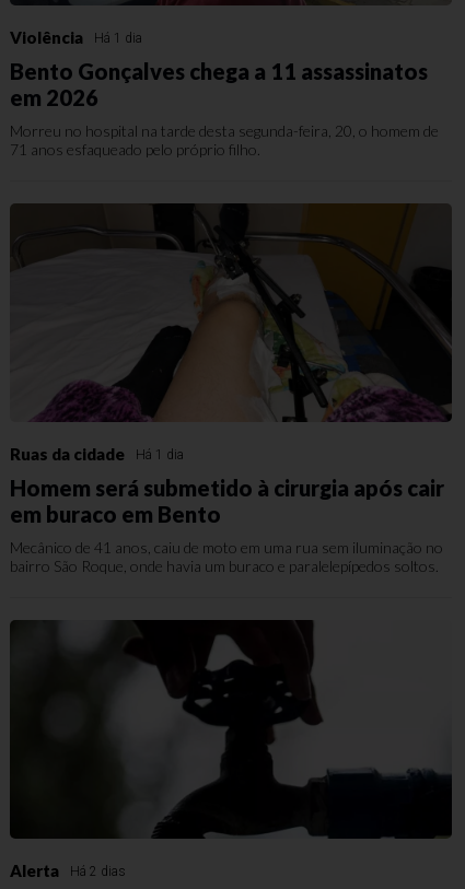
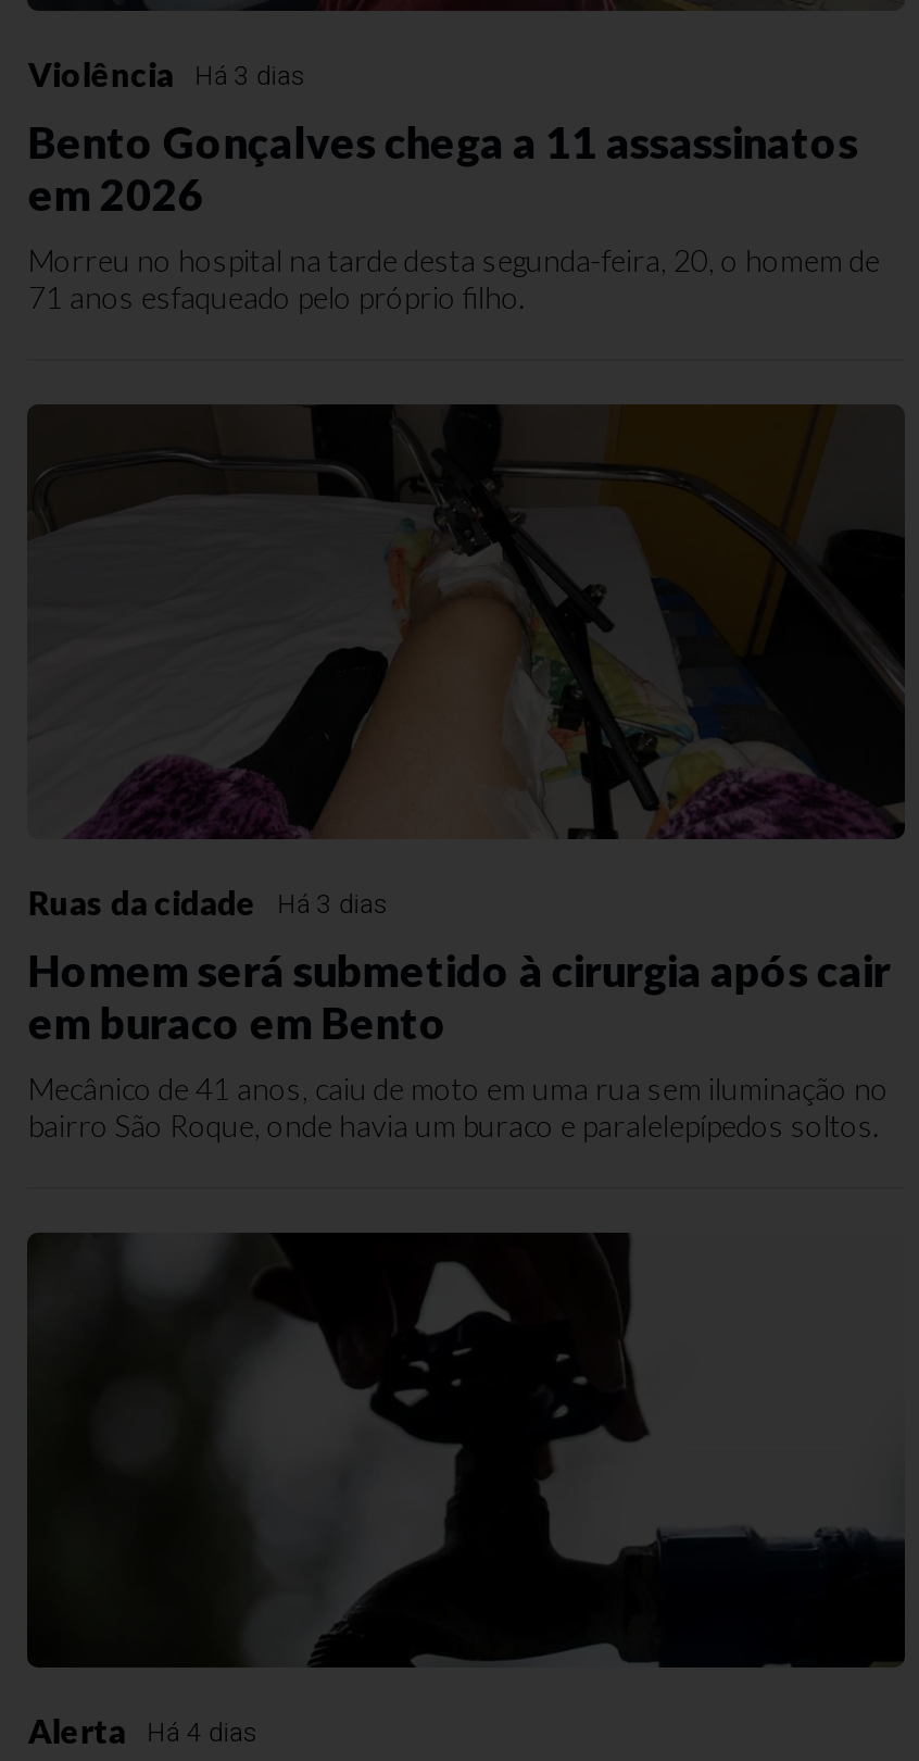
- Violência Há 1 dia
+ Violência Há 3 dias

- Ruas da cidade Há 1 dia
+ Ruas da cidade Há 3 dias

- Alerta Há 2 dias
+ Alerta Há 4 dias
